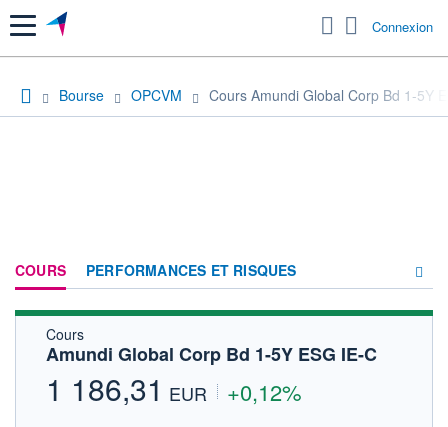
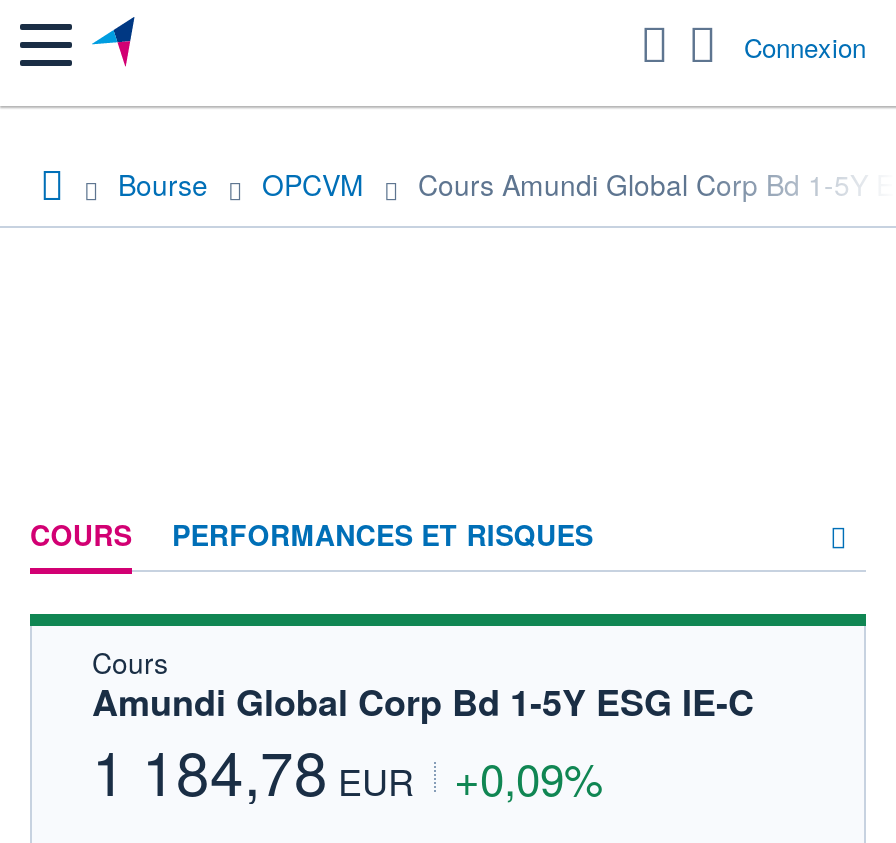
- 1 186,31 EUR
+ 1 184,78 EUR

- +0,12%
+ +0,09%
